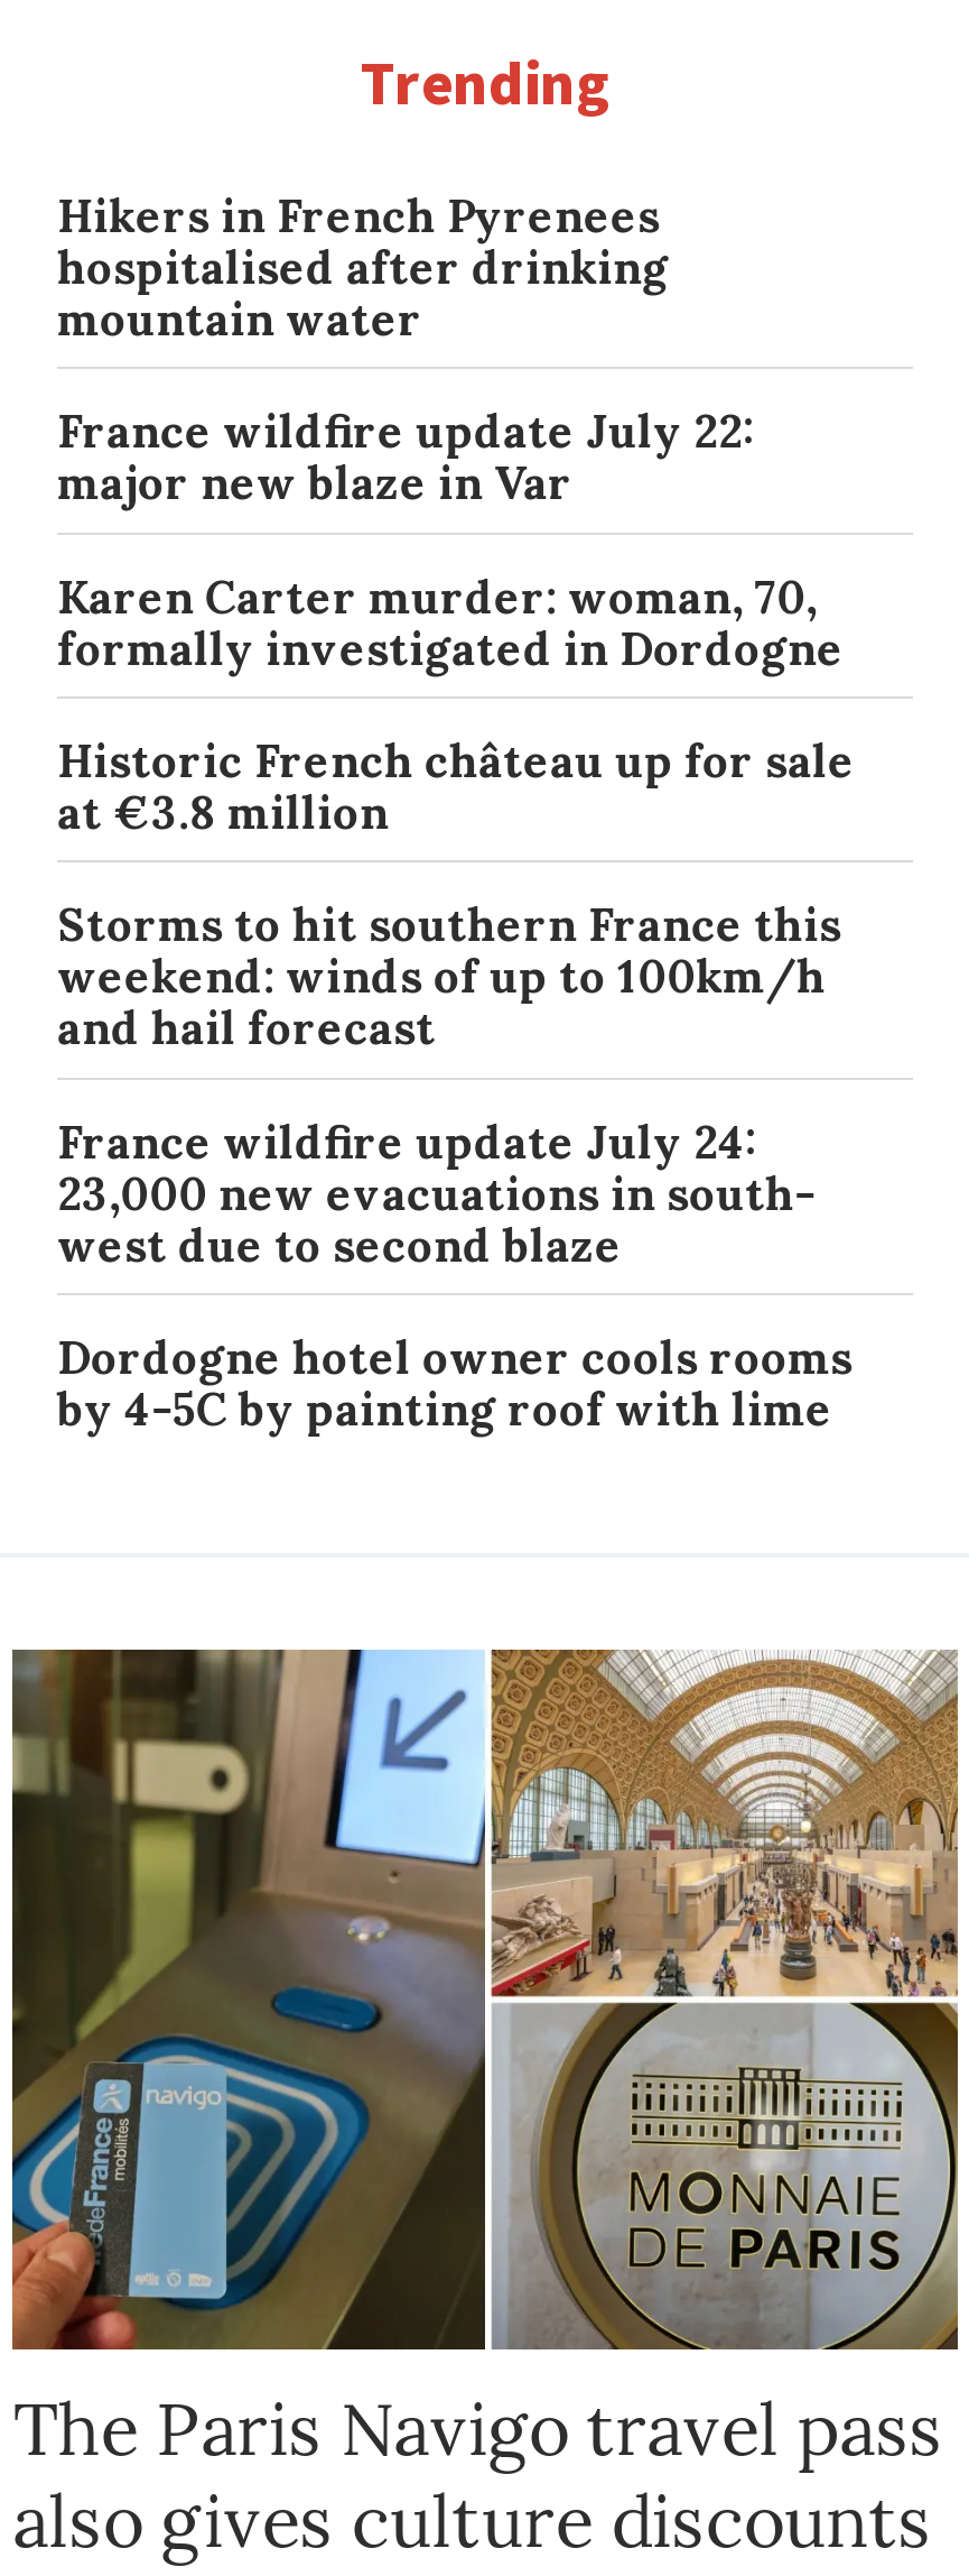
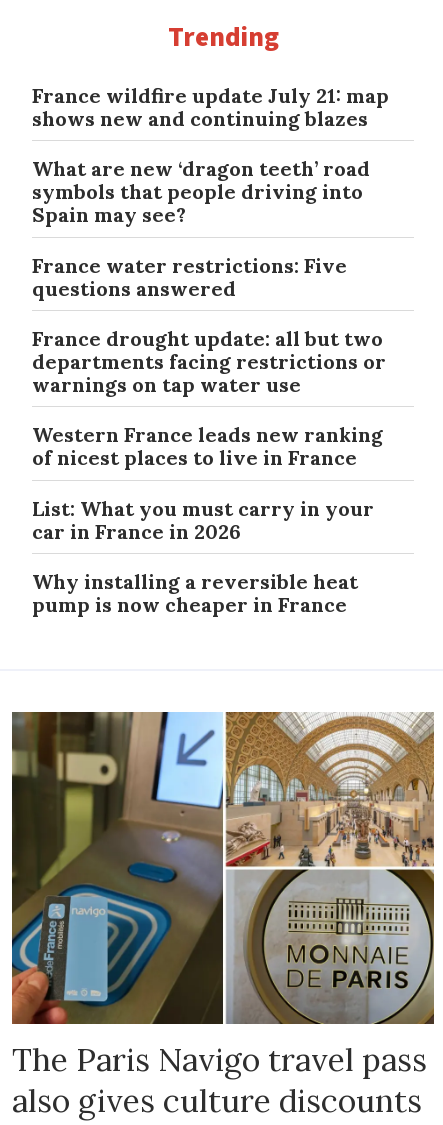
- Hikers in French Pyrenees
- hospitalised after drinking
- mountain water
+ France wildfire update July 21: map
+ shows new and continuing blazes

- France wildfire update July 22:
- major new blaze in Var
+ What are new ‘dragon teeth’ road
+ symbols that people driving into
+ Spain may see?

- Karen Carter murder: woman, 70,
- formally investigated in Dordogne
+ France water restrictions: Five
+ questions answered

- Historic French château up for sale
- at €3.8 million
+ France drought update: all but two
+ departments facing restrictions or
+ warnings on tap water use

- Storms to hit southern France this
- weekend: winds of up to 100km/h
- and hail forecast
+ Western France leads new ranking
+ of nicest places to live in France

- France wildfire update July 24:
- 23,000 new evacuations in south-
- west due to second blaze
+ List: What you must carry in your
+ car in France in 2026

- Dordogne hotel owner cools rooms
- by 4-5C by painting roof with lime
+ Why installing a reversible heat
+ pump is now cheaper in France
